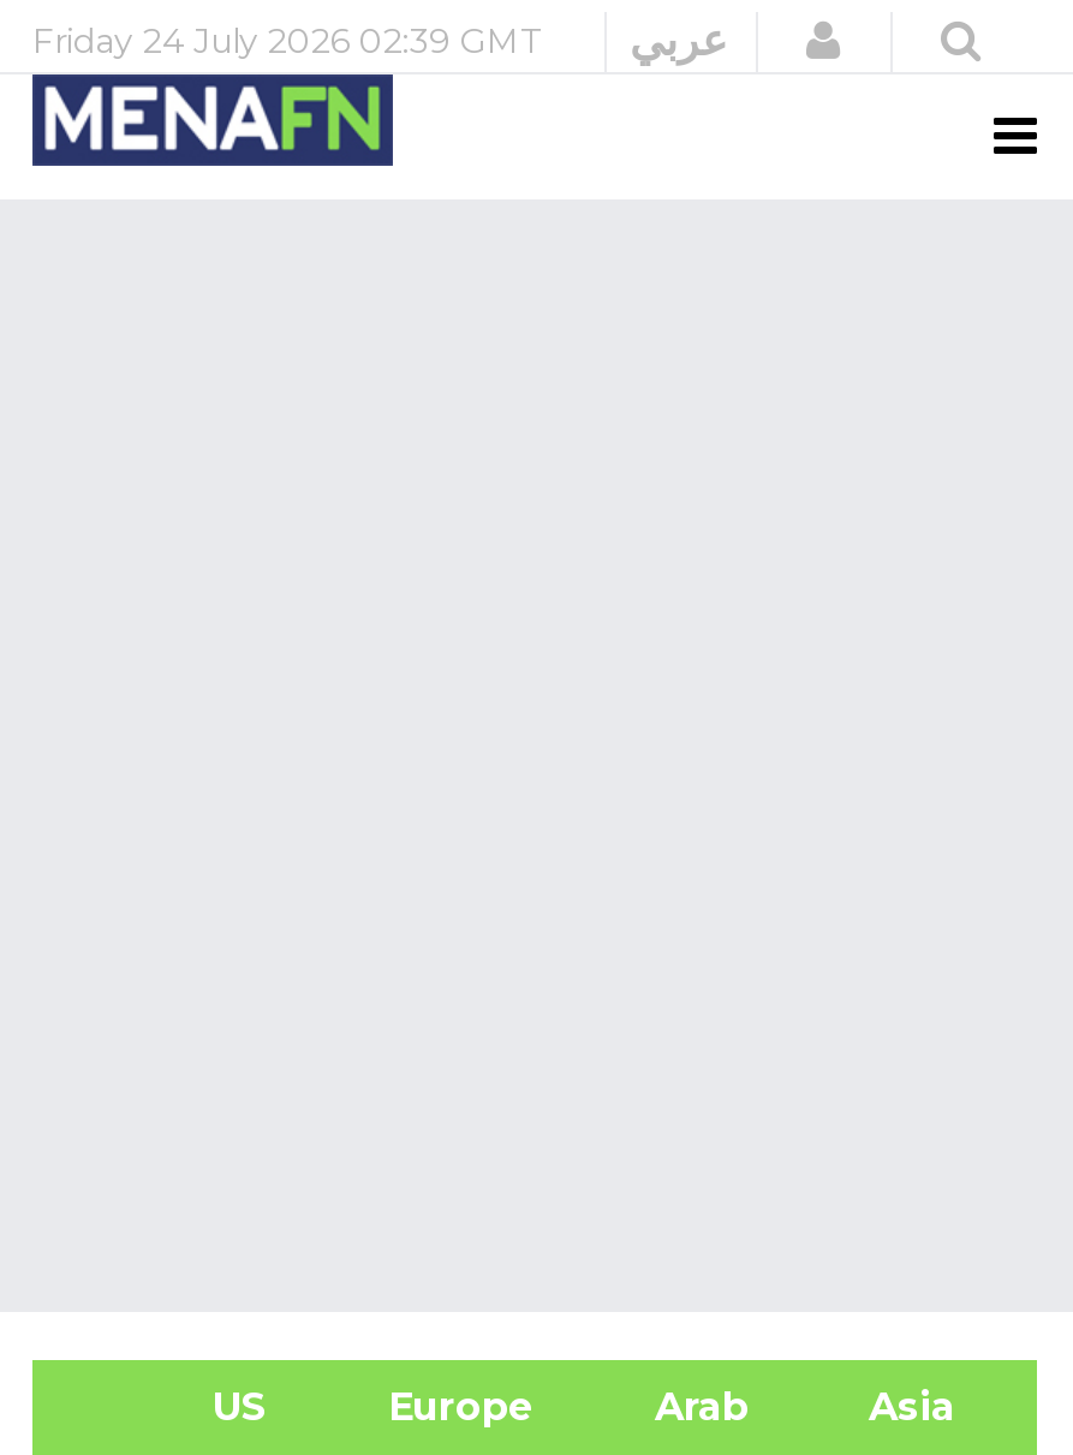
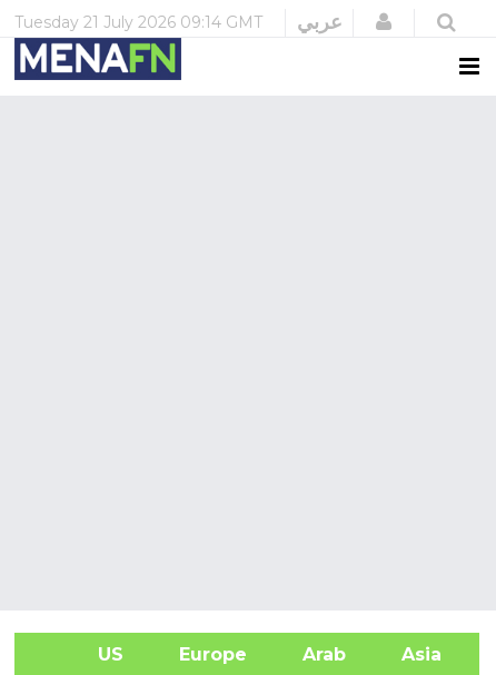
- Friday 24 July 2026 02:39 GMT
+ Tuesday 21 July 2026 09:14 GMT
